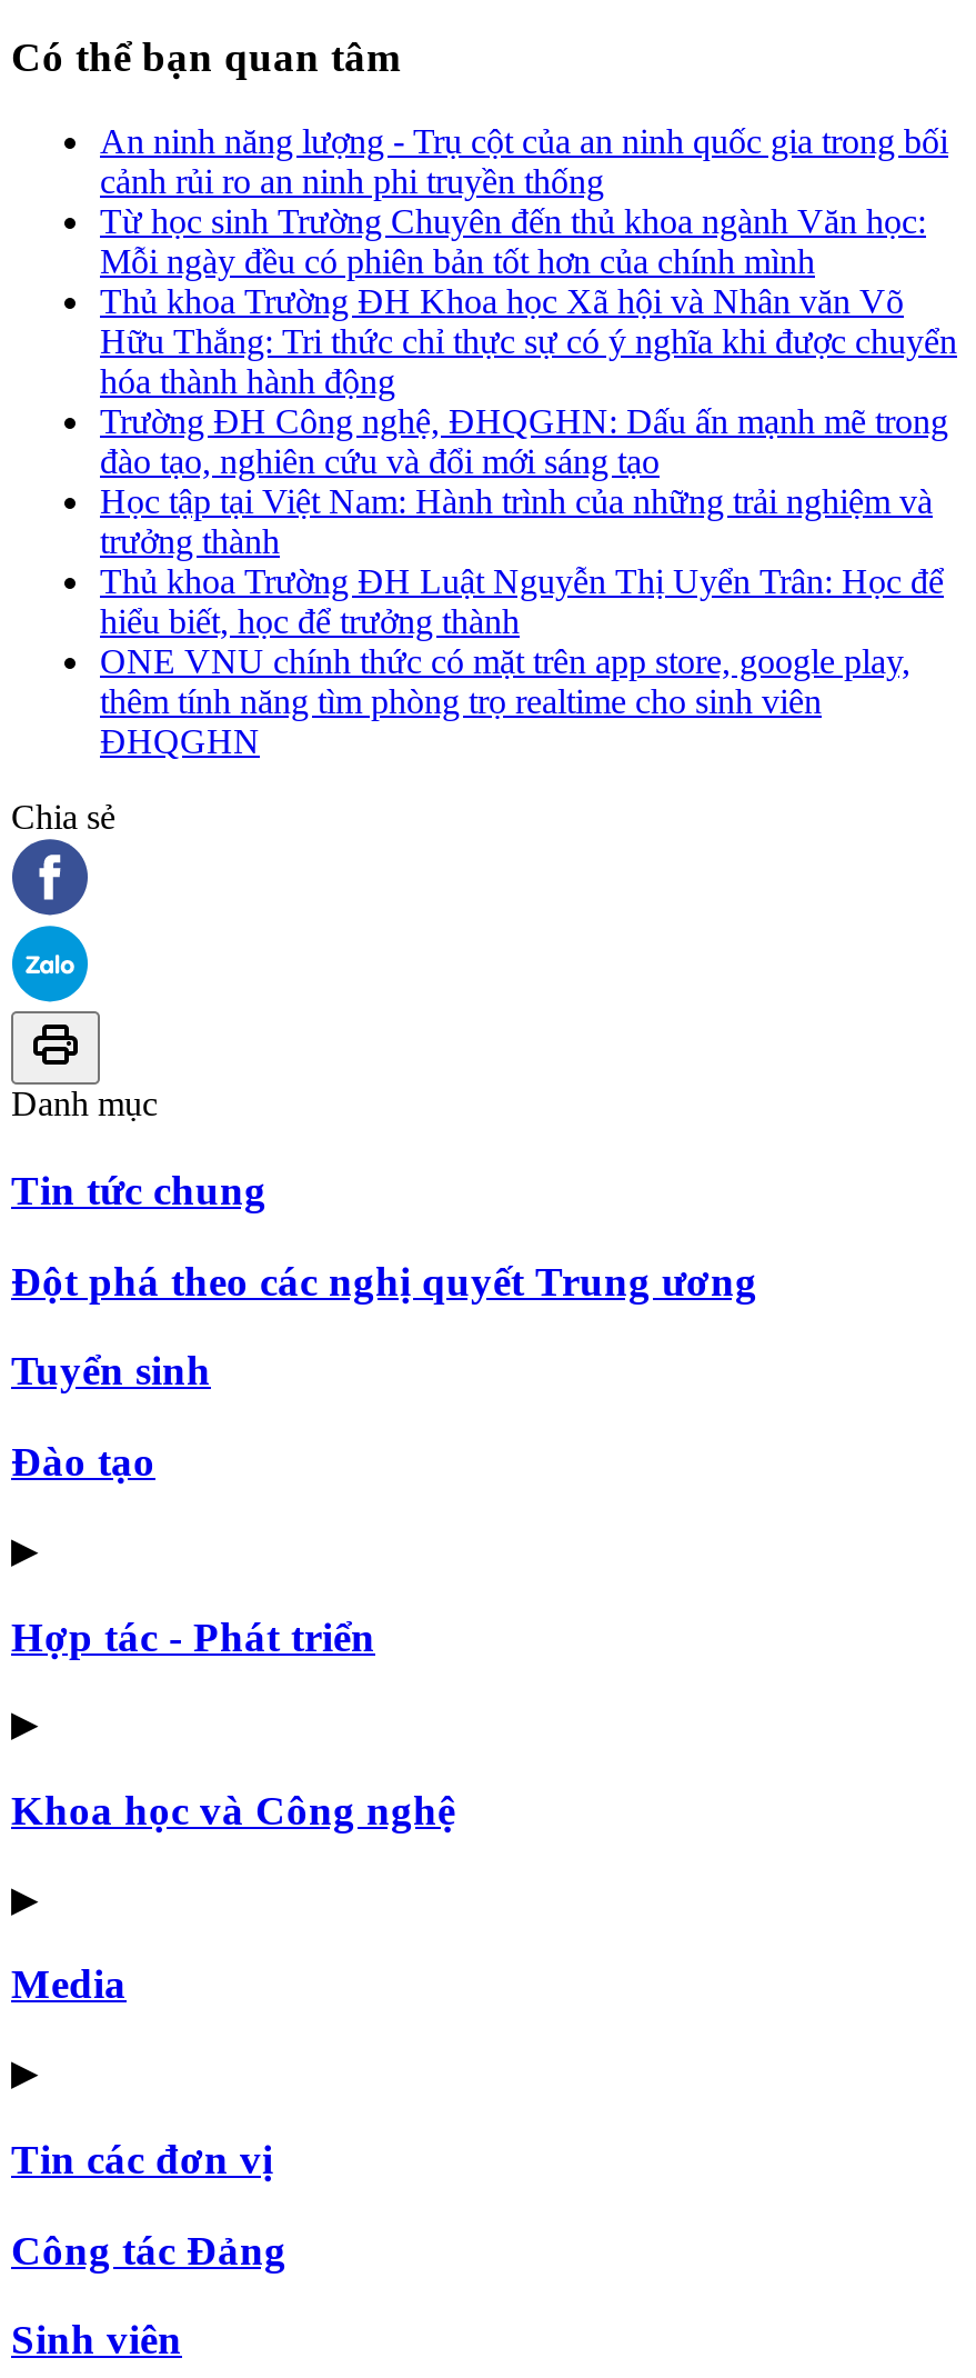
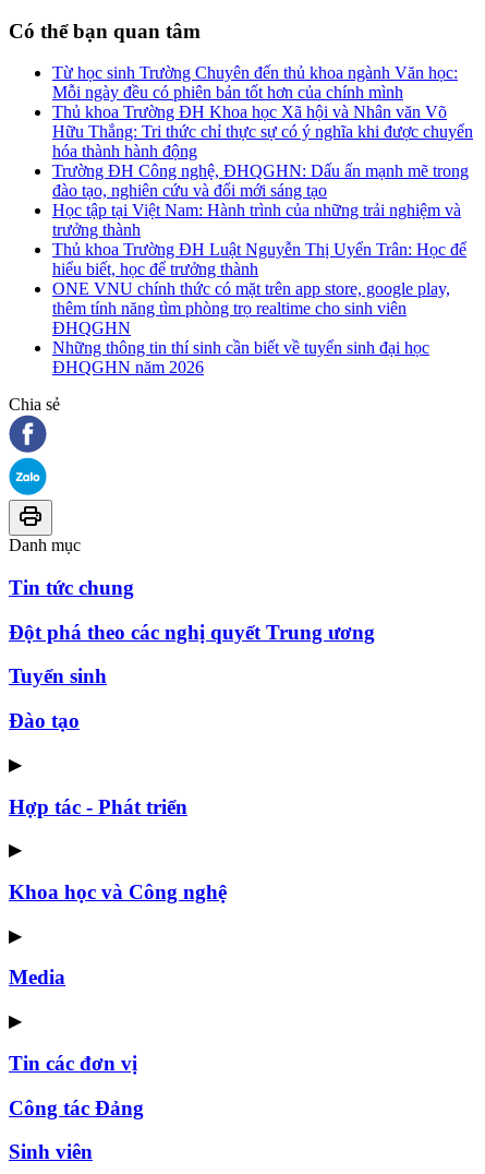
- An ninh năng lượng - Trụ cột của an ninh quốc gia trong bối
- cảnh rủi ro an ninh phi truyền thống

moved up: Từ học sinh Trường Chuyên đến thủ khoa ngành Văn học: | Mỗi ngày đều có phiên bản tốt hơn của chính mình | Thủ khoa Trường ĐH Khoa học Xã hội và Nhân văn Võ | ... | thêm tính năng tìm phòng trọ realtime cho sinh viên | ĐHQGHN

+ Những thông tin thí sinh cần biết về tuyển sinh đại học
+ ĐHQGHN năm 2026
